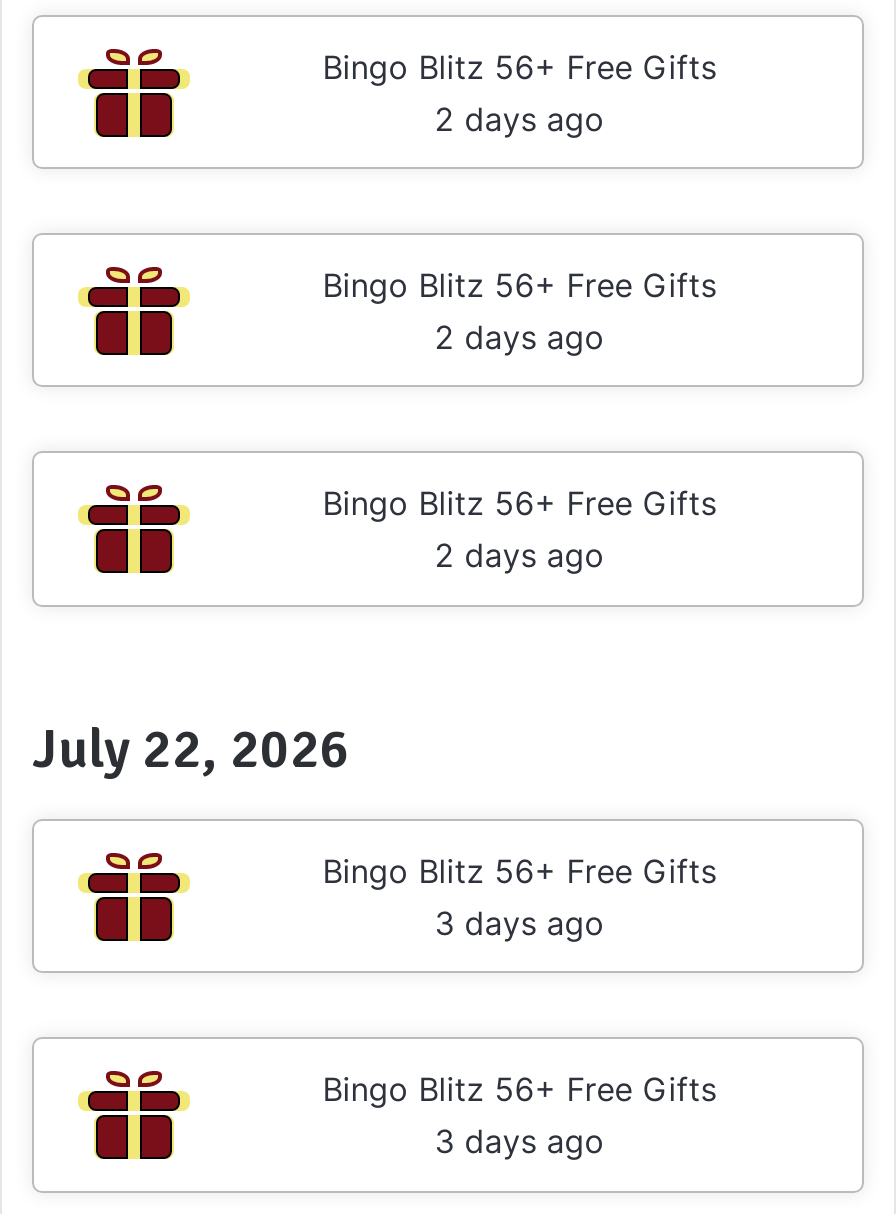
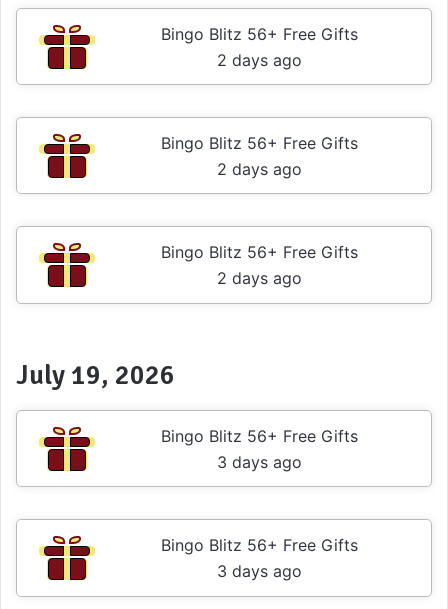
- July 22, 2026
+ July 19, 2026
